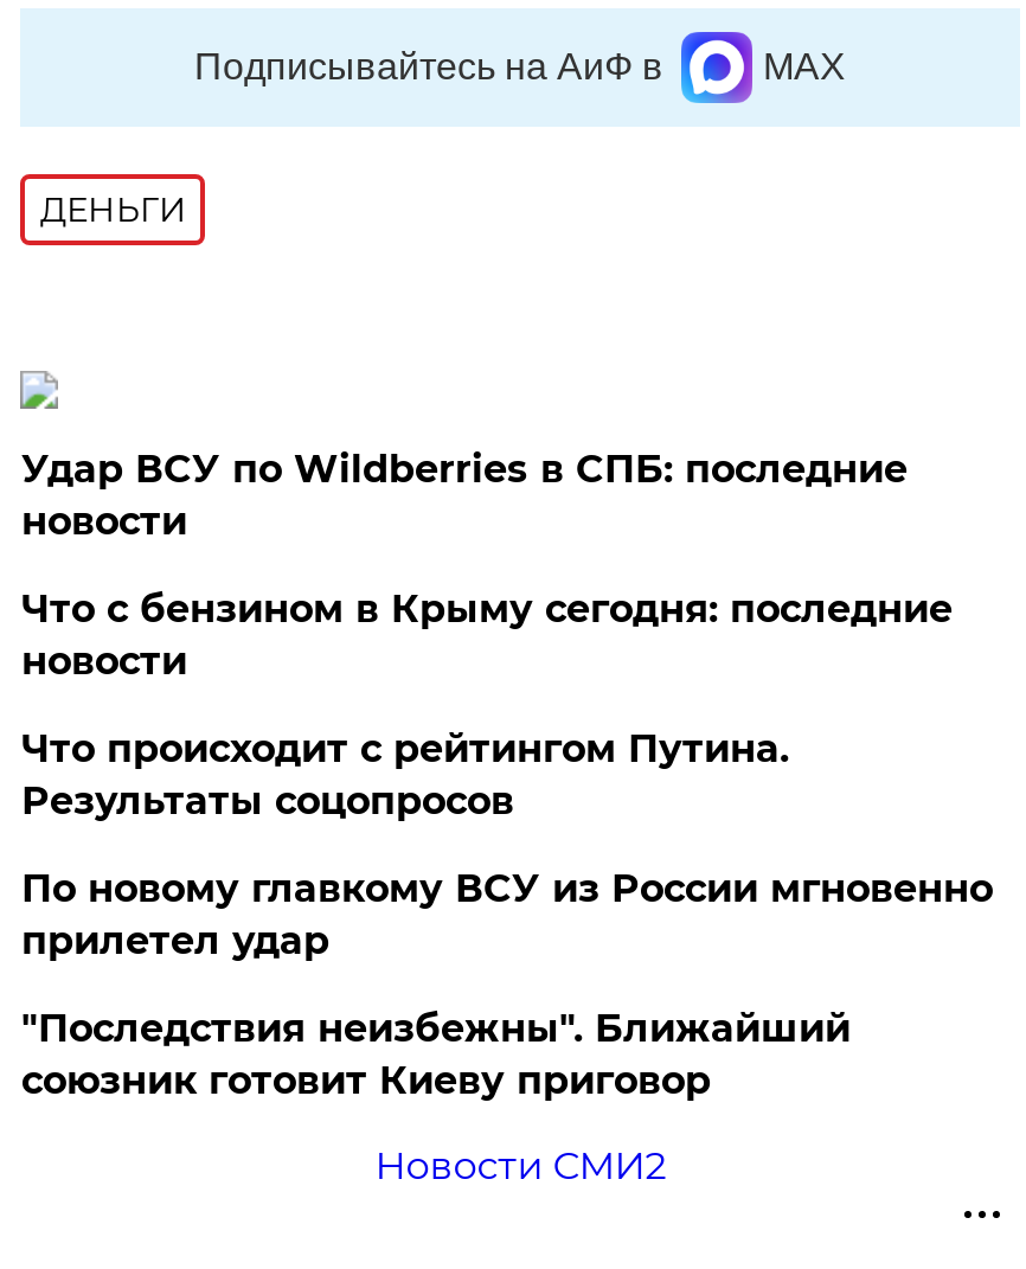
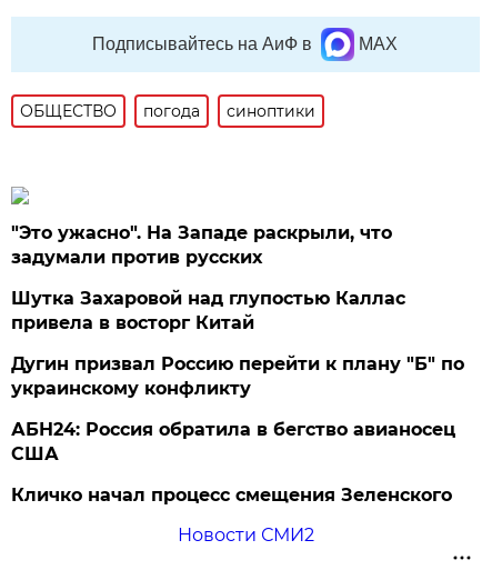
- ДЕНЬГИ
+ ОБЩЕСТВО
+ погода
+ синоптики

- Удар ВСУ по Wildberries в СПБ: последние
- новости
+ "Это ужасно". На Западе раскрыли, что
+ задумали против русских

- Что с бензином в Крыму сегодня: последние
- новости
+ Шутка Захаровой над глупостью Каллас
+ привела в восторг Китай

- Что происходит с рейтингом Путина.
- Результаты соцопросов
+ Дугин призвал Россию перейти к плану "Б" по
+ украинскому конфликту

- По новому главкому ВСУ из России мгновенно
- прилетел удар
+ АБН24: Россия обратила в бегство авианосец
+ США

- "Последствия неизбежны". Ближайший
- союзник готовит Киеву приговор
+ Кличко начал процесс смещения Зеленского
